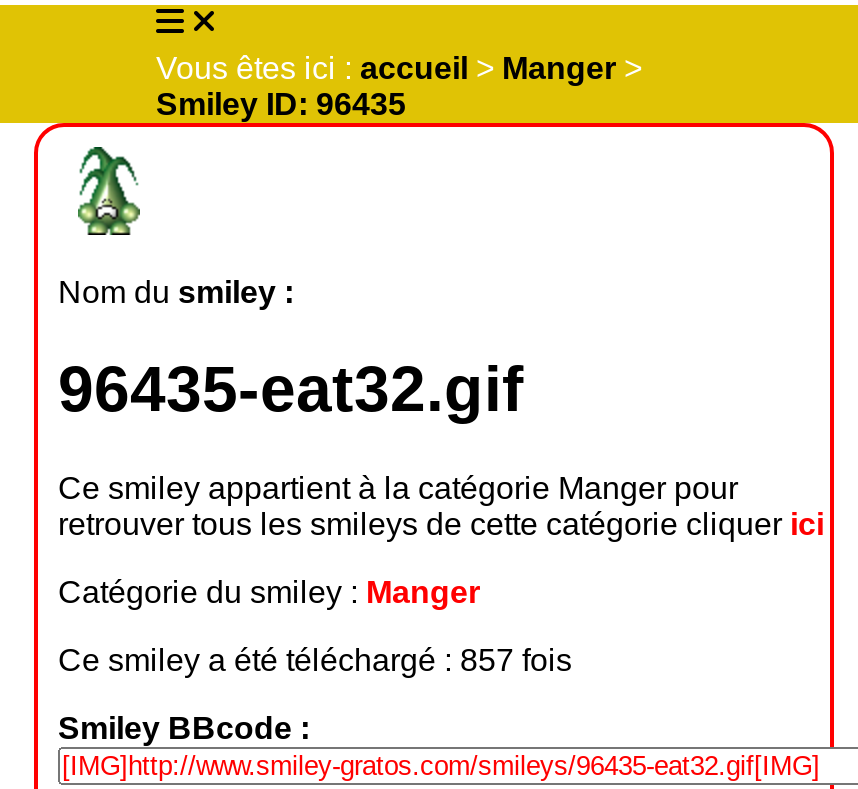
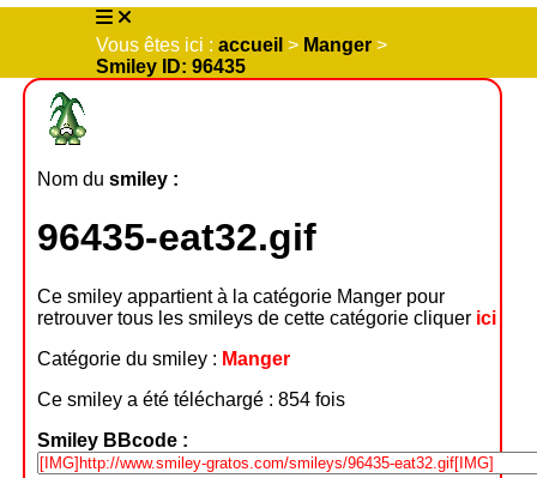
- Ce smiley a été téléchargé : 857 fois
+ Ce smiley a été téléchargé : 854 fois
